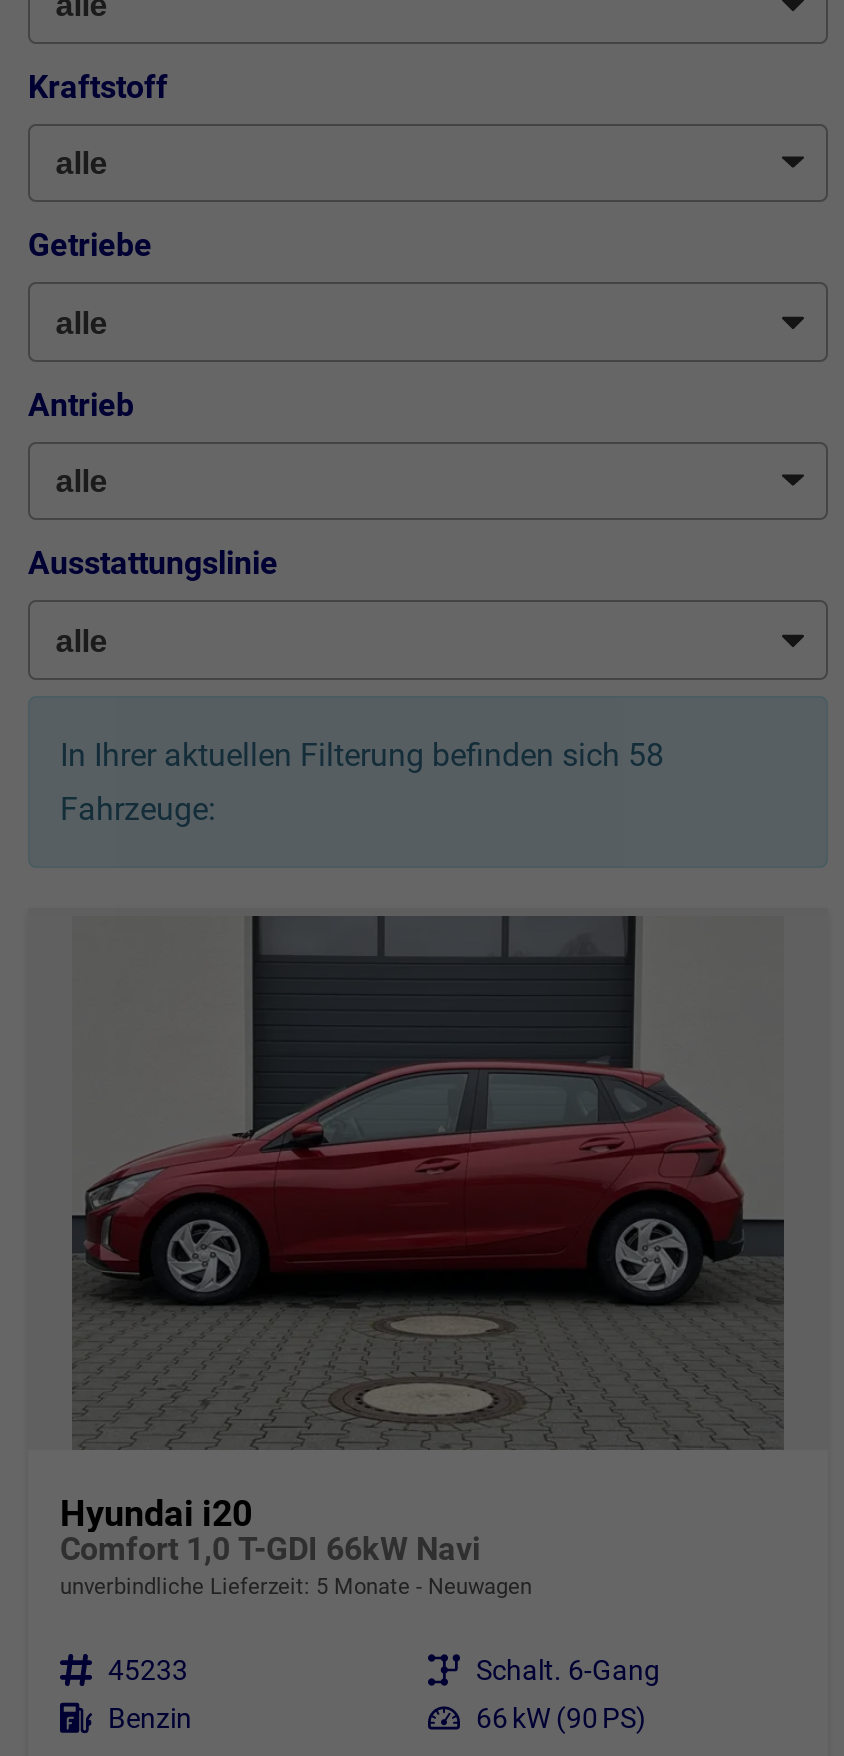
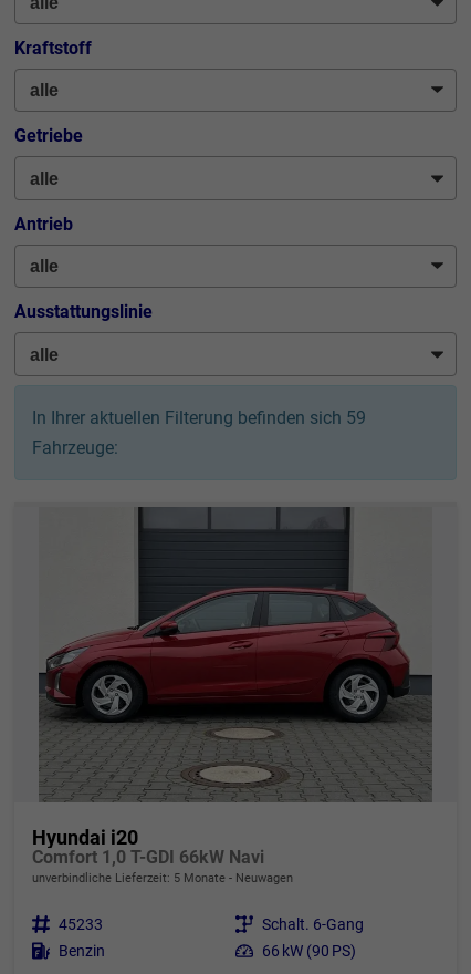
- In Ihrer aktuellen Filterung befinden sich 58
+ In Ihrer aktuellen Filterung befinden sich 59
